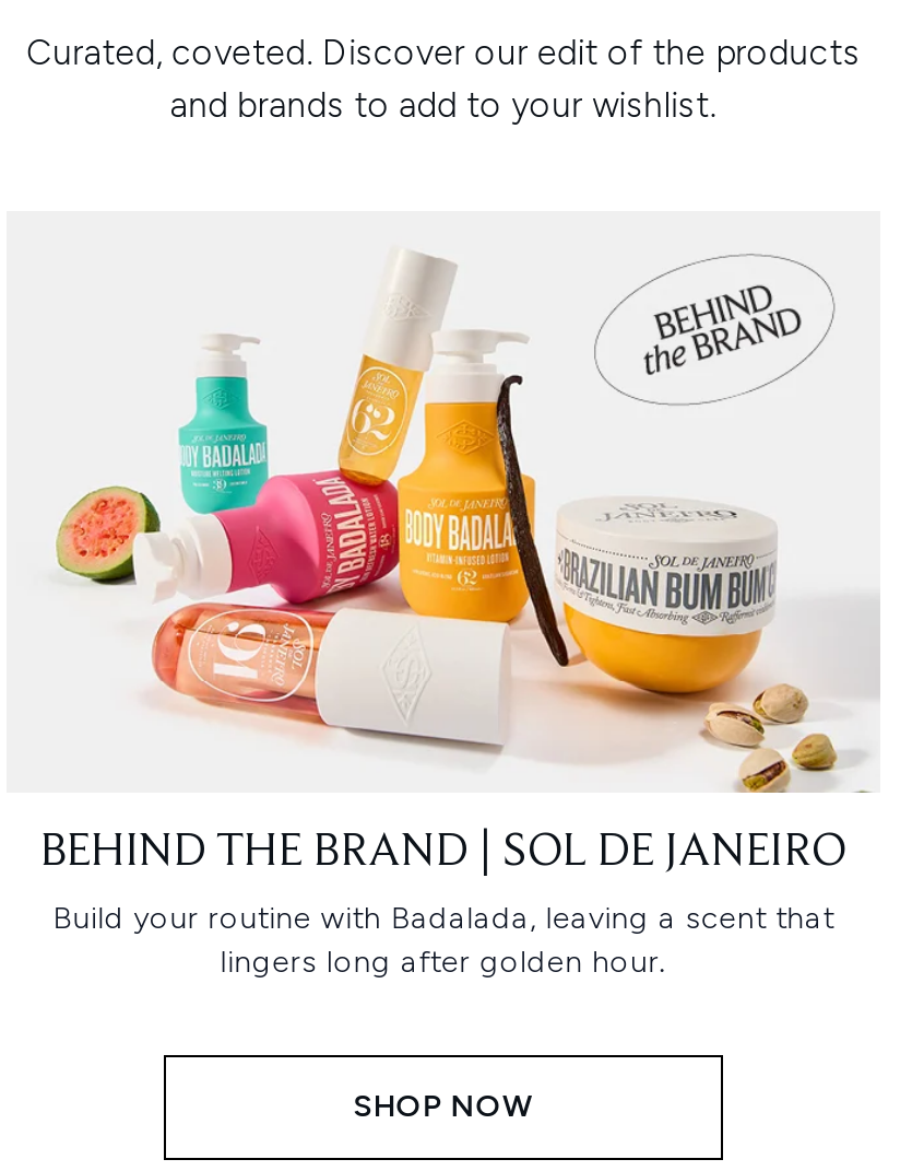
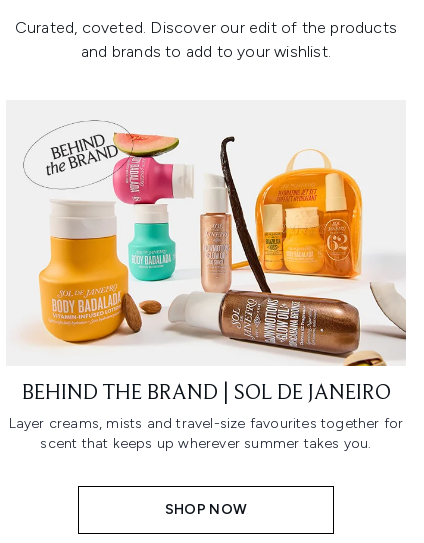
- [image]
+ [image]

- Build your routine with Badalada, leaving a scent that
- lingers long after golden hour.
+ Layer creams, mists and travel-size favourites together for
+ scent that keeps up wherever summer takes you.
